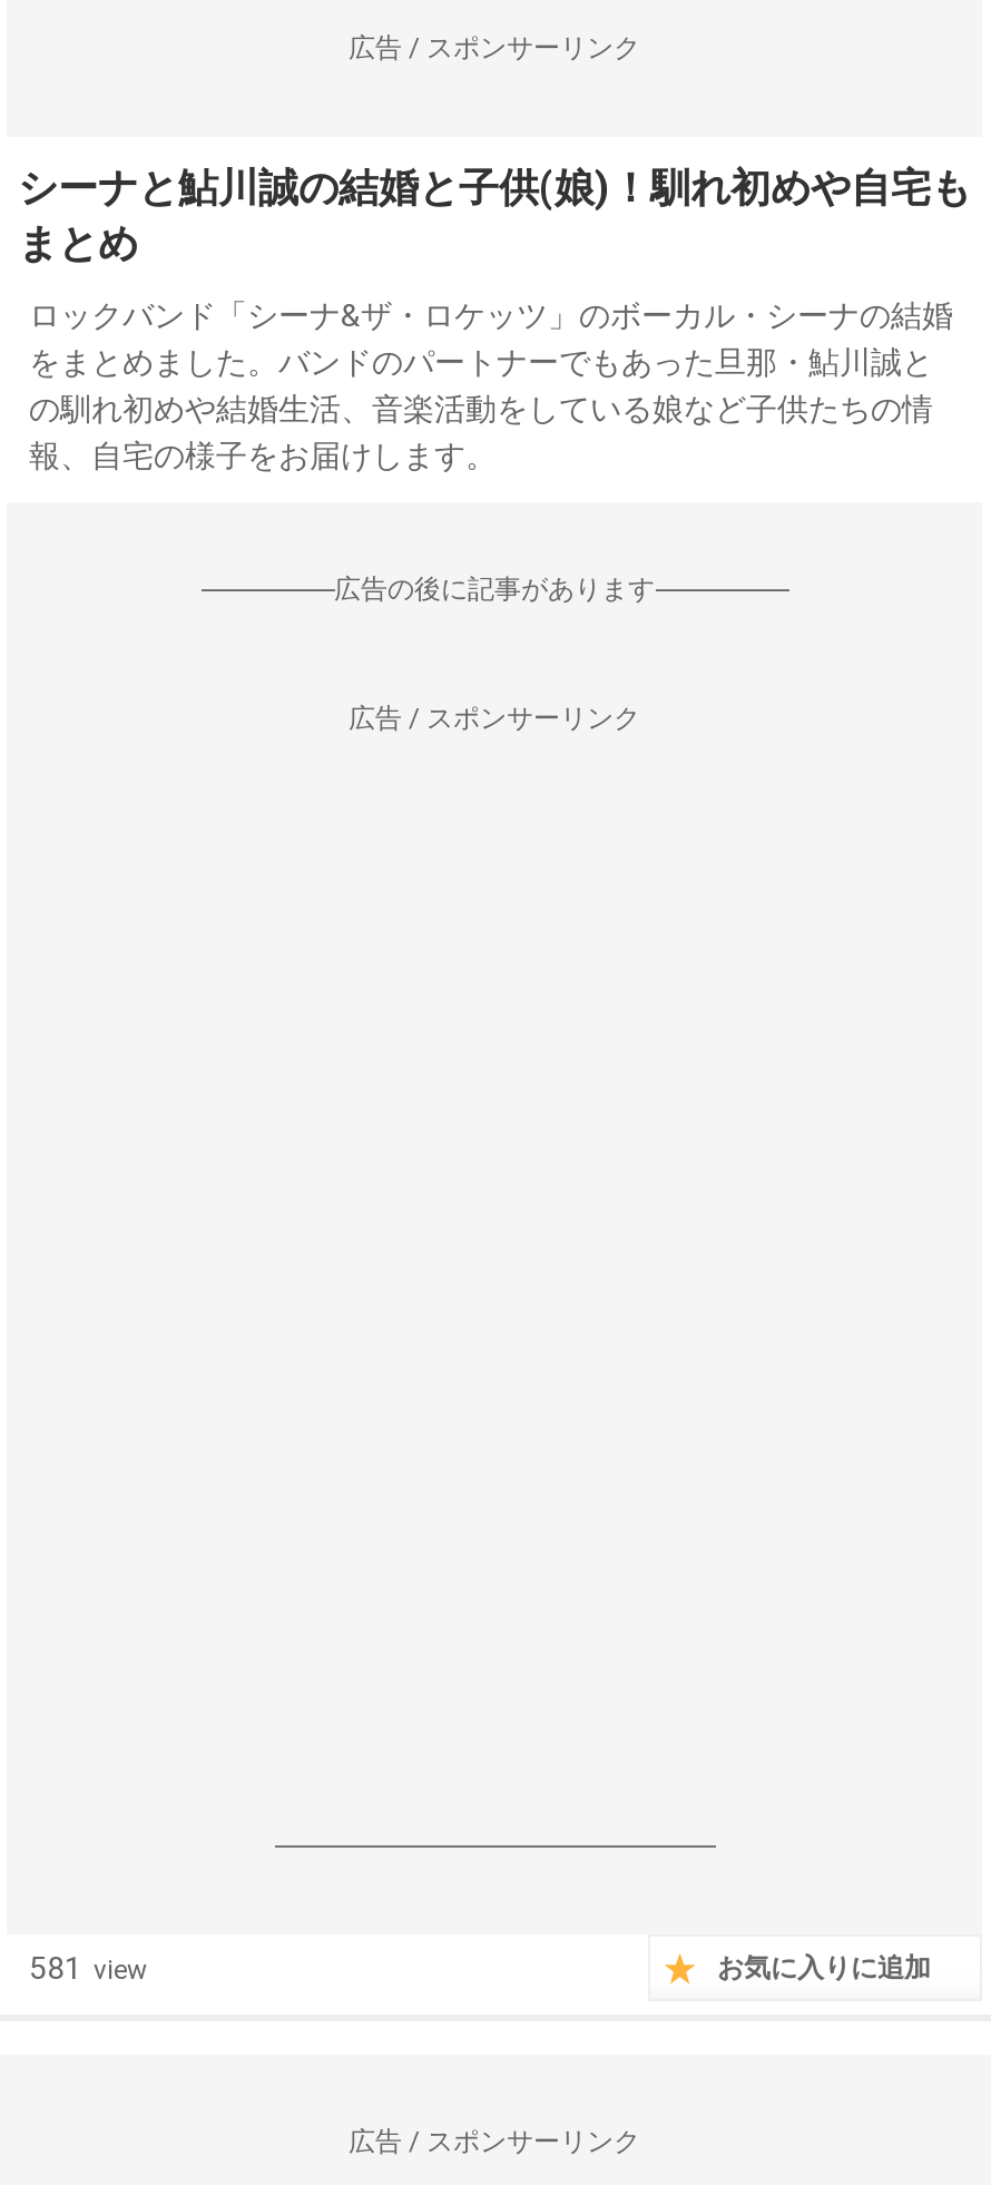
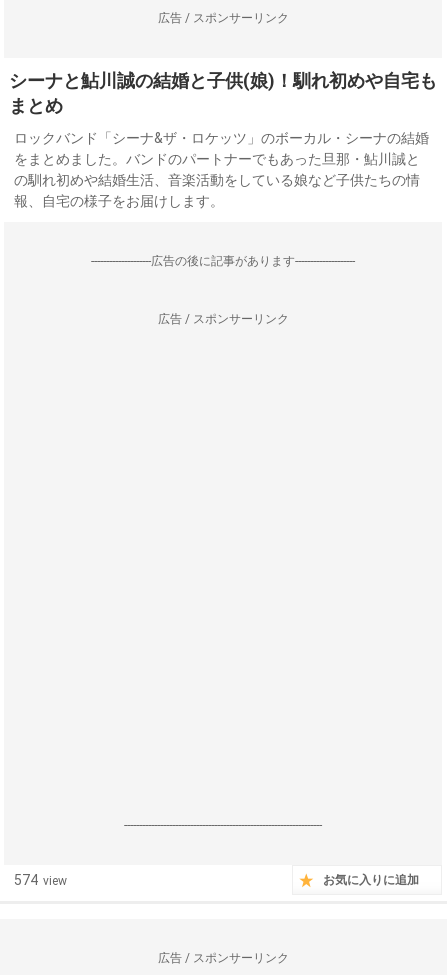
- 581 view
+ 574 view
